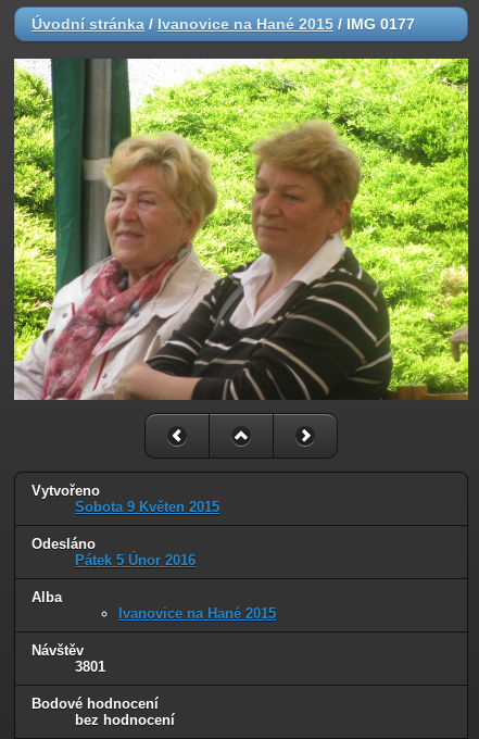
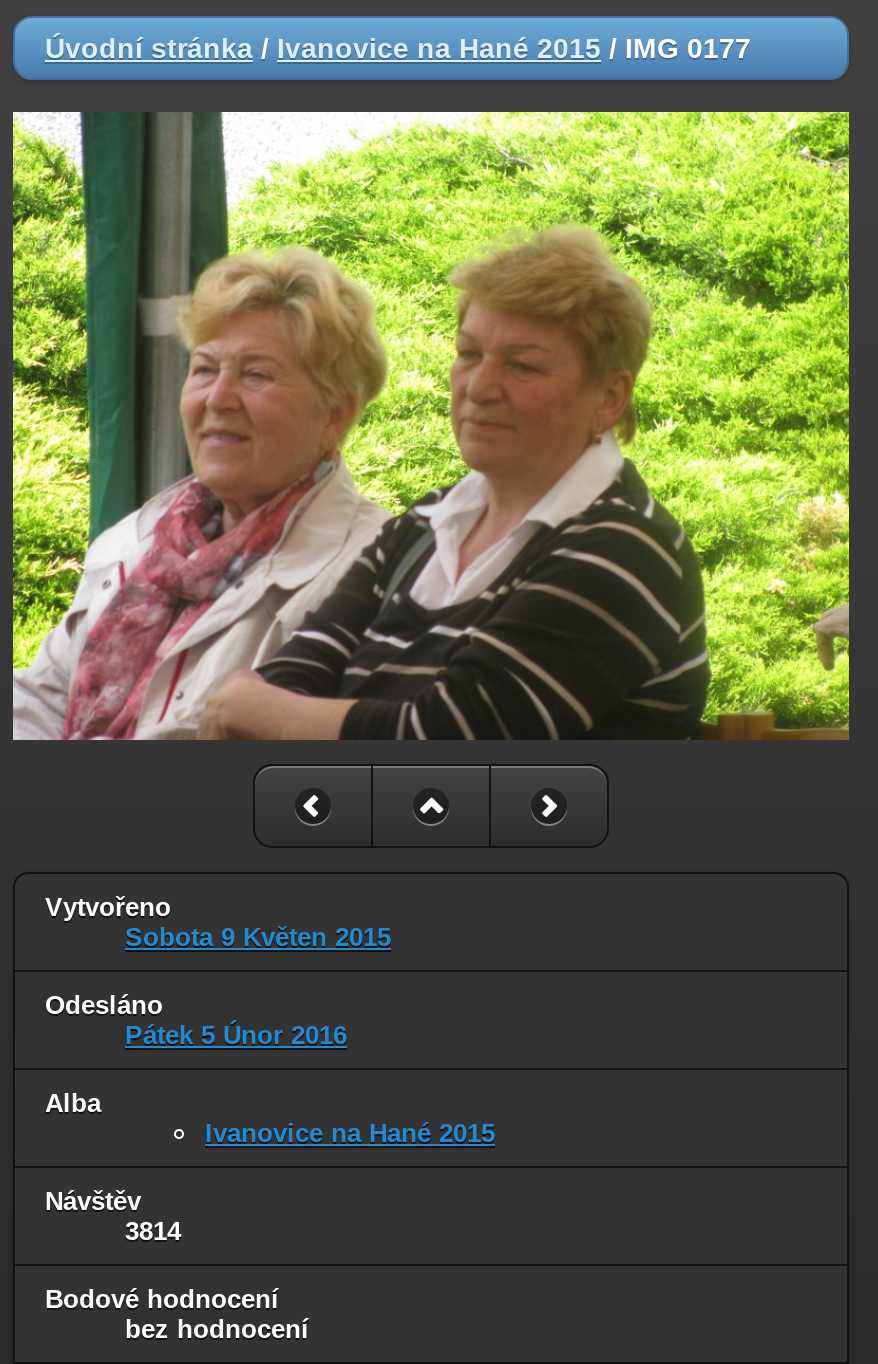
- 3801
+ 3814
